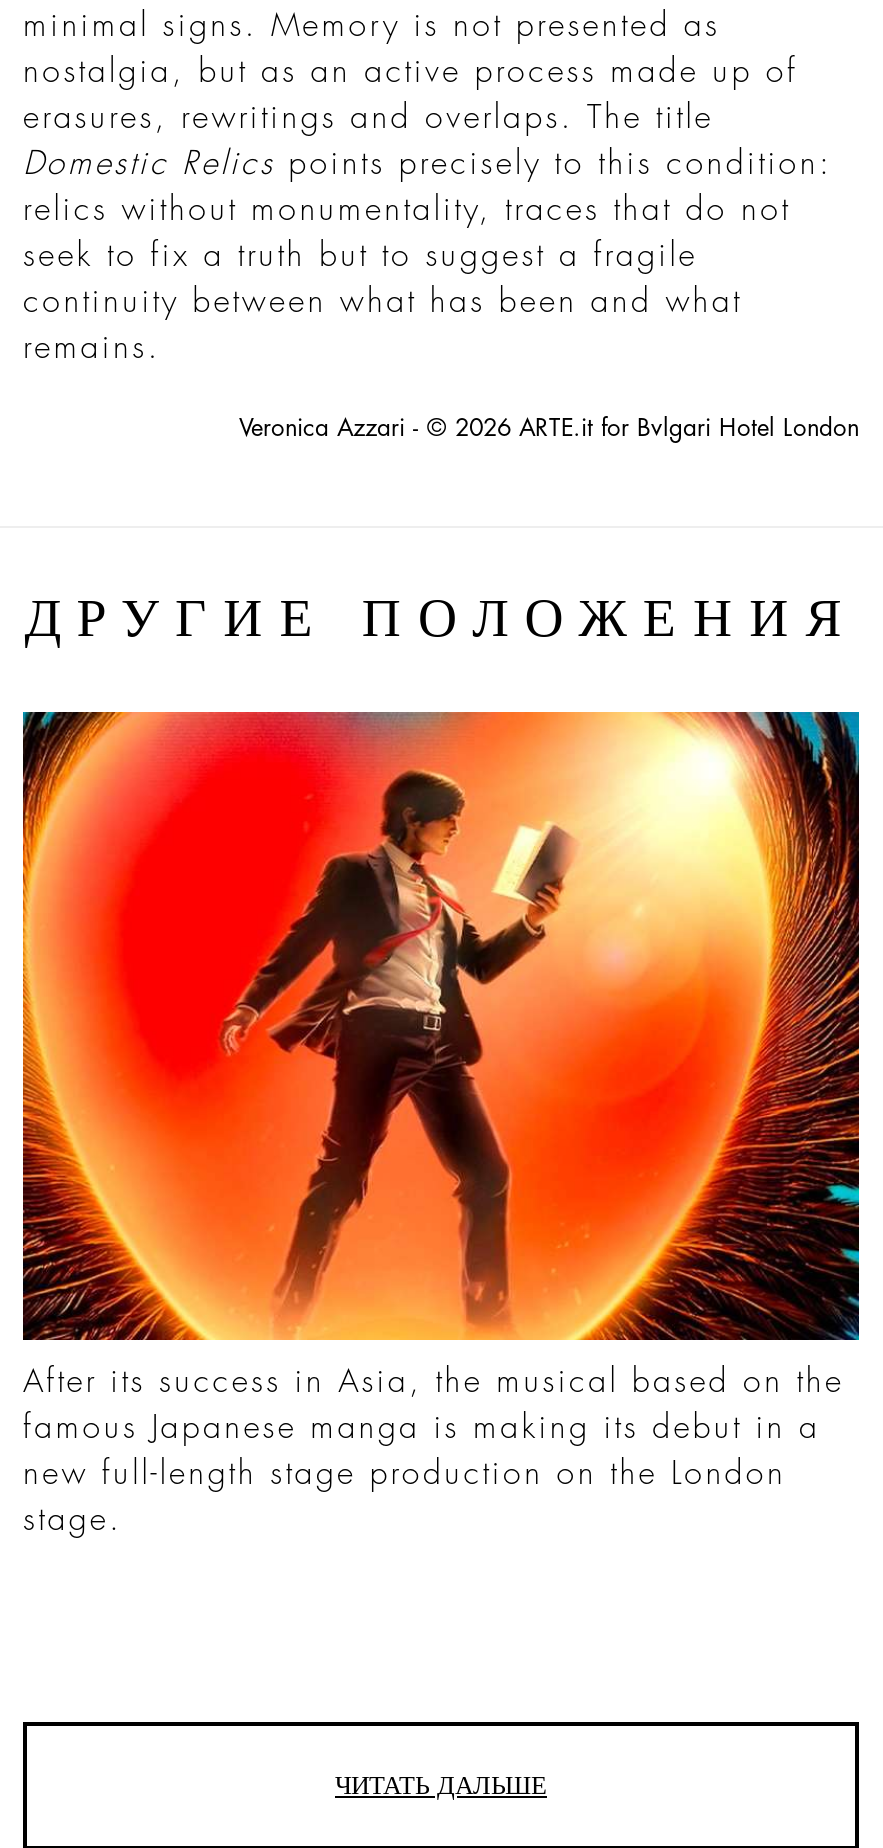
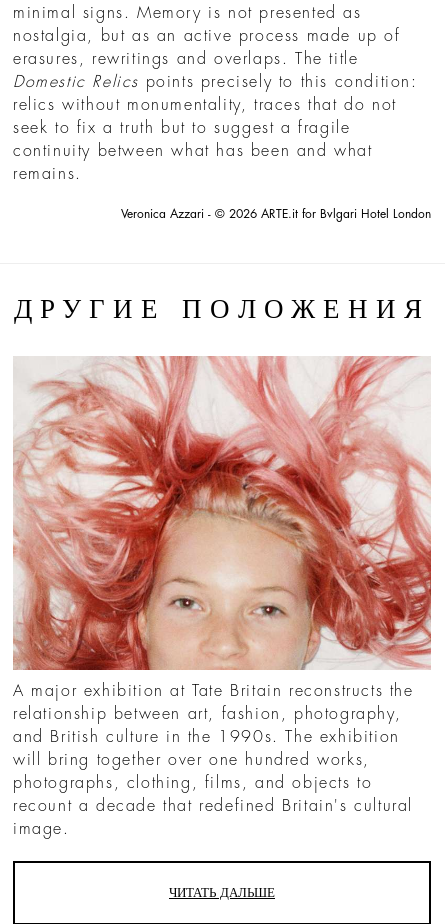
- [image]
- After its success in Asia, the musical based on the
- famous Japanese manga is making its debut in a
- new full-length stage production on the London
- stage.
+ [image]
+ A major exhibition at Tate Britain reconstructs the
+ relationship between art, fashion, photography,
+ and British culture in the 1990s. The exhibition
+ will bring together over one hundred works,
+ photographs, clothing, films, and objects to
+ recount a decade that redefined Britain's cultural
+ image.
